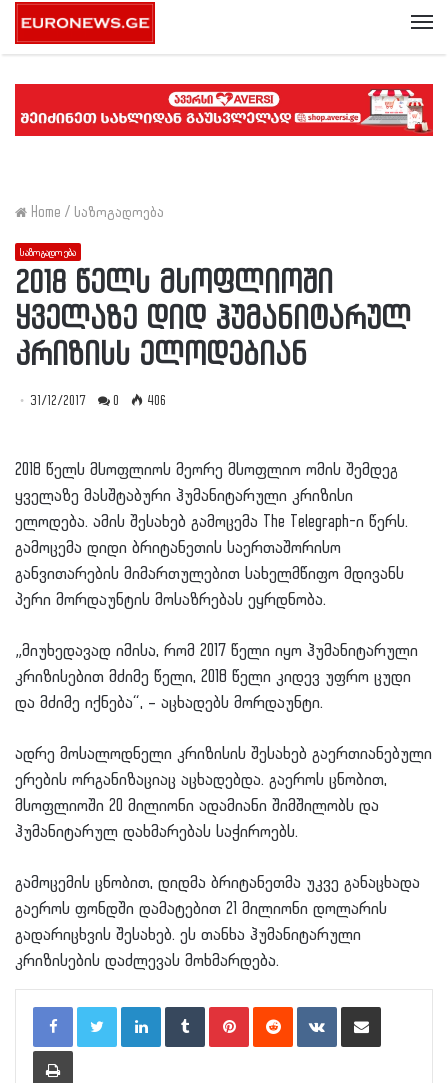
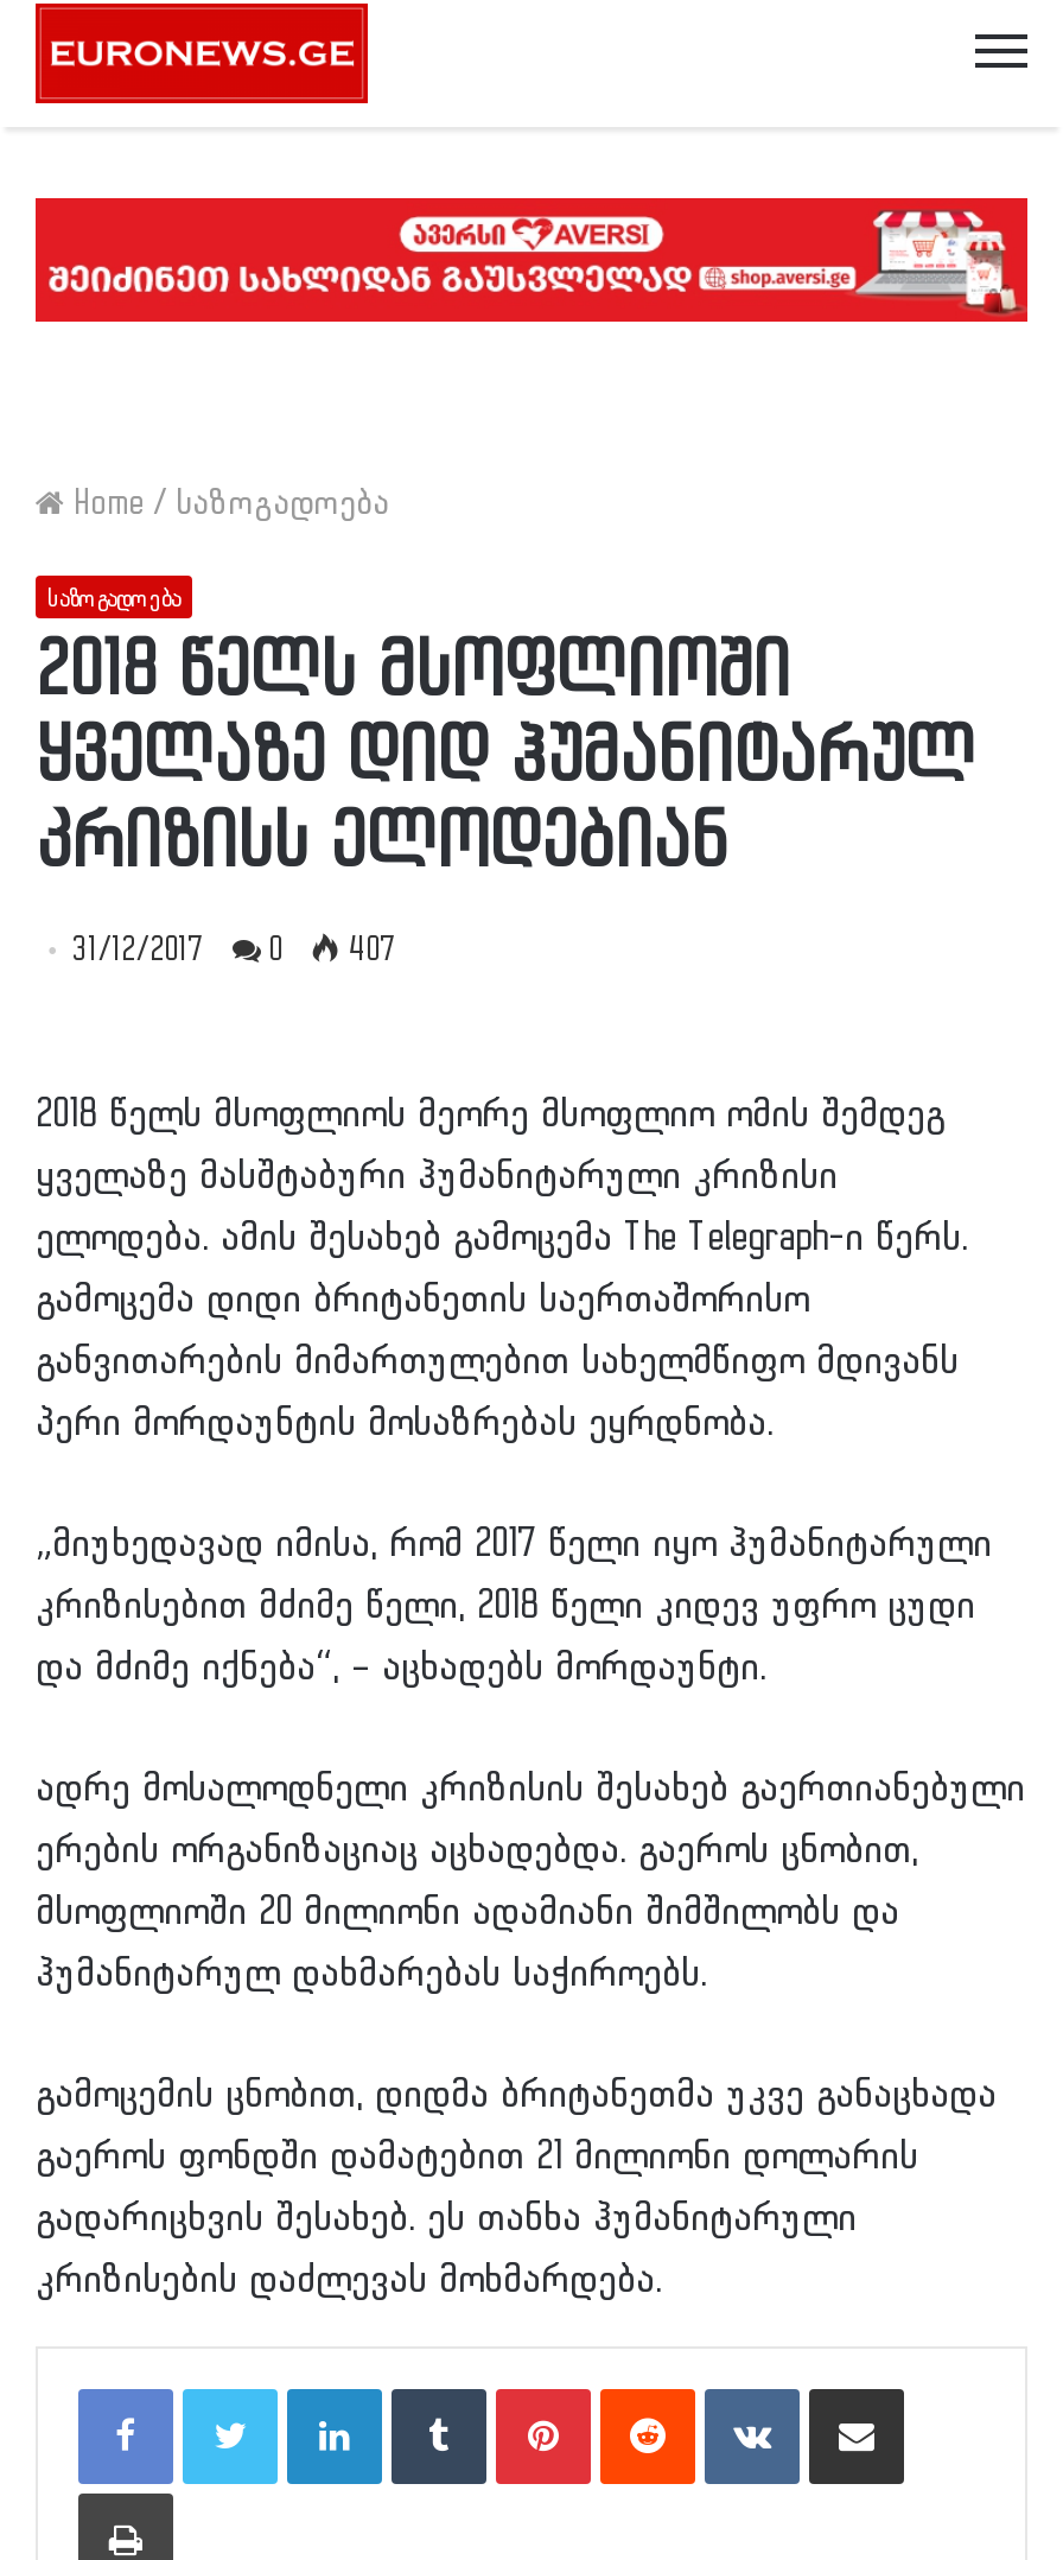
- 31/12/2017 0 406
+ 31/12/2017 0 407
